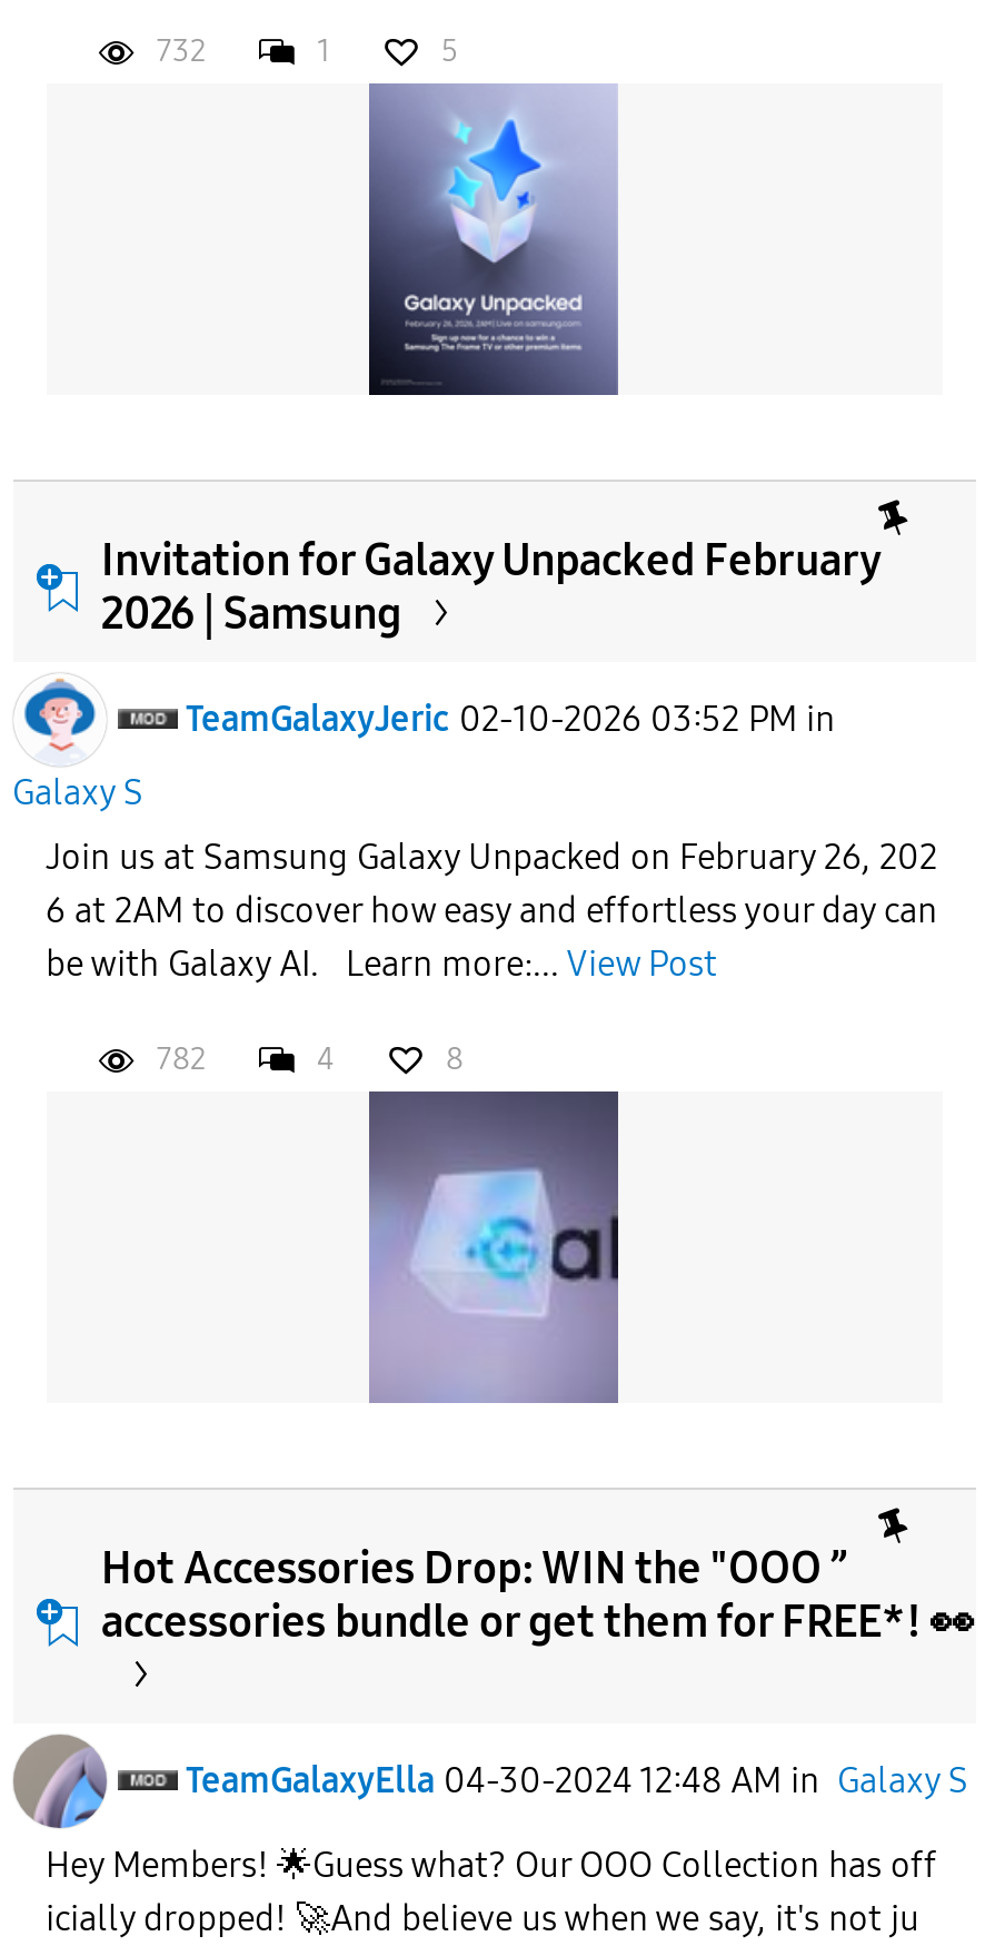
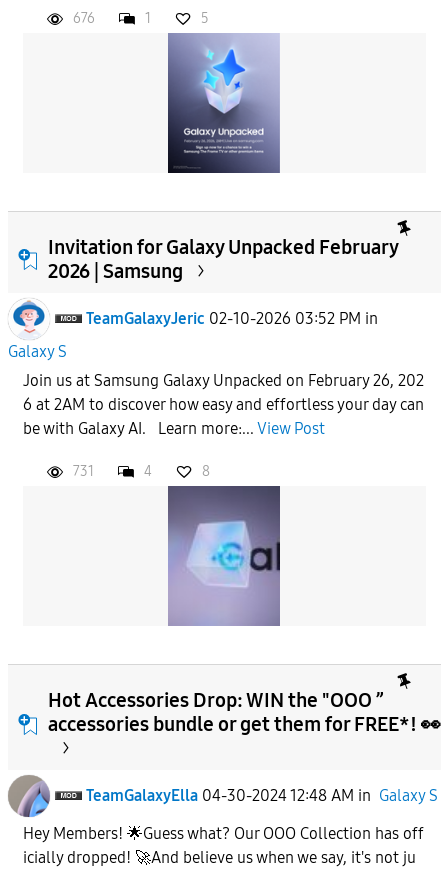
- 732
+ 676

- 782
+ 731
